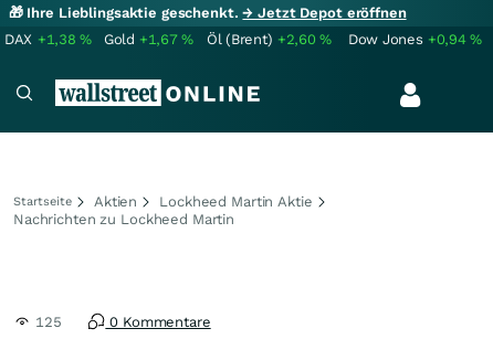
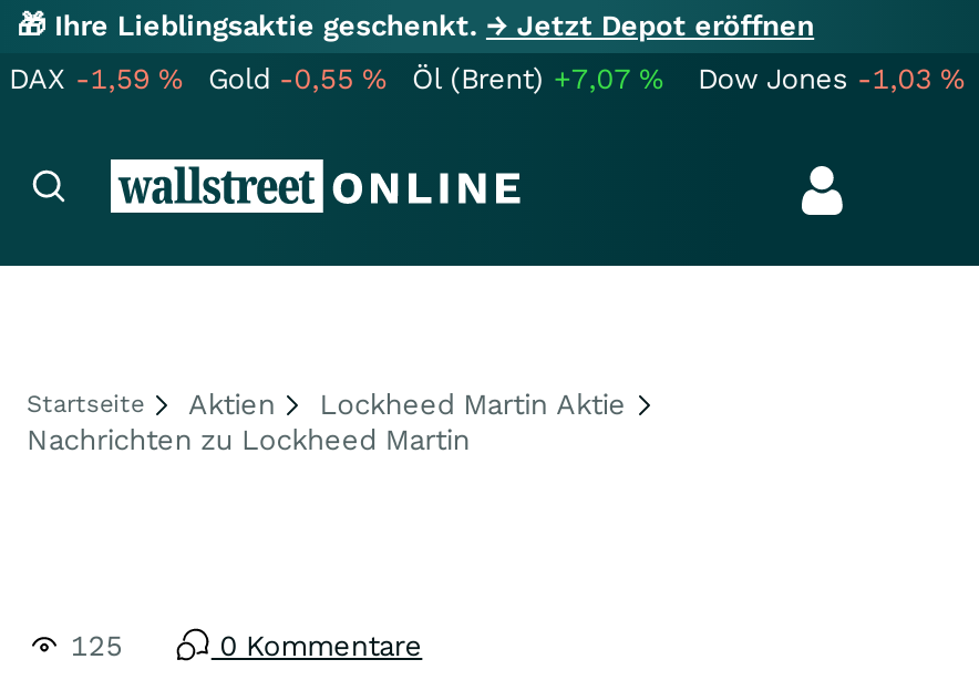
- DAX +1,38%
+ DAX -1,59%

- Gold +1,67%
+ Gold -0,55%

- Öl (Brent) +2,60%
+ Öl (Brent) +7,07%

- Dow Jones +0,94%
+ Dow Jones -1,03%
